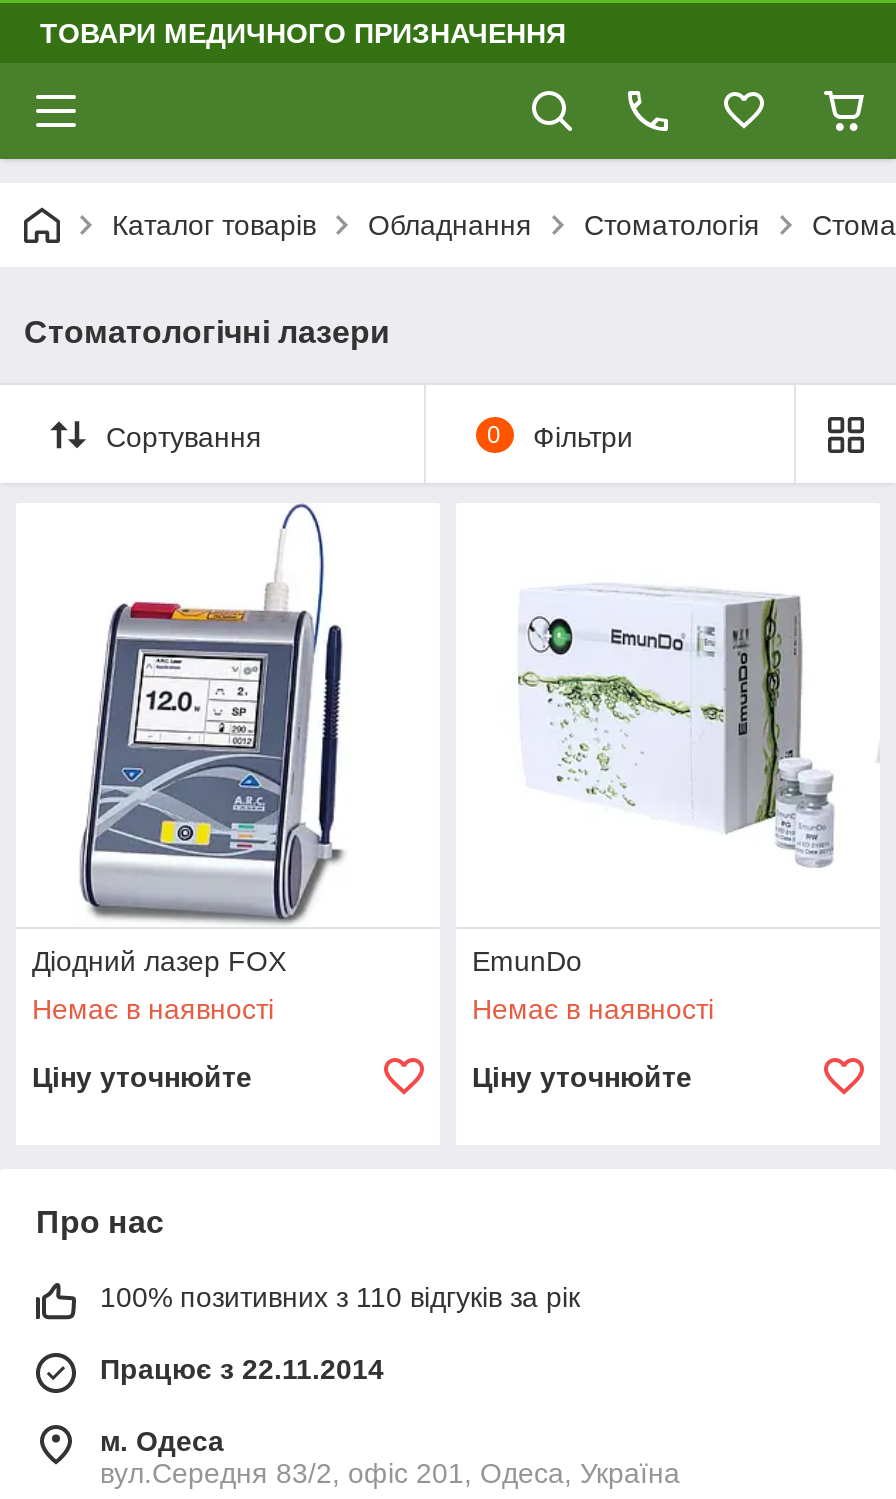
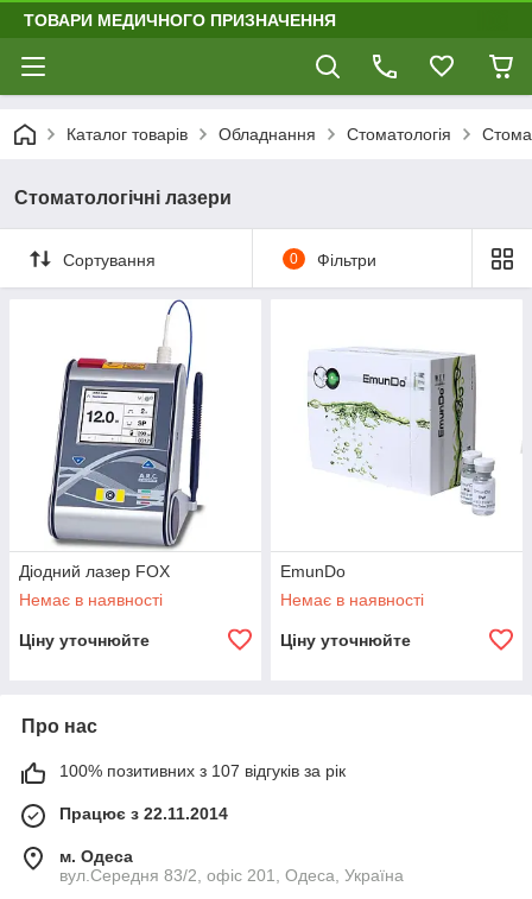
- 100% позитивних з 110 відгуків за рік
+ 100% позитивних з 107 відгуків за рік
